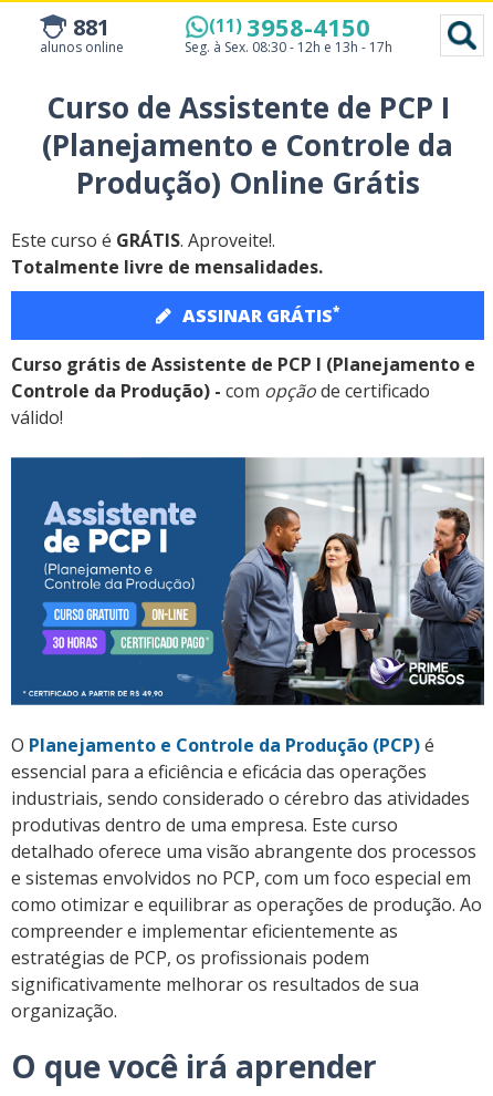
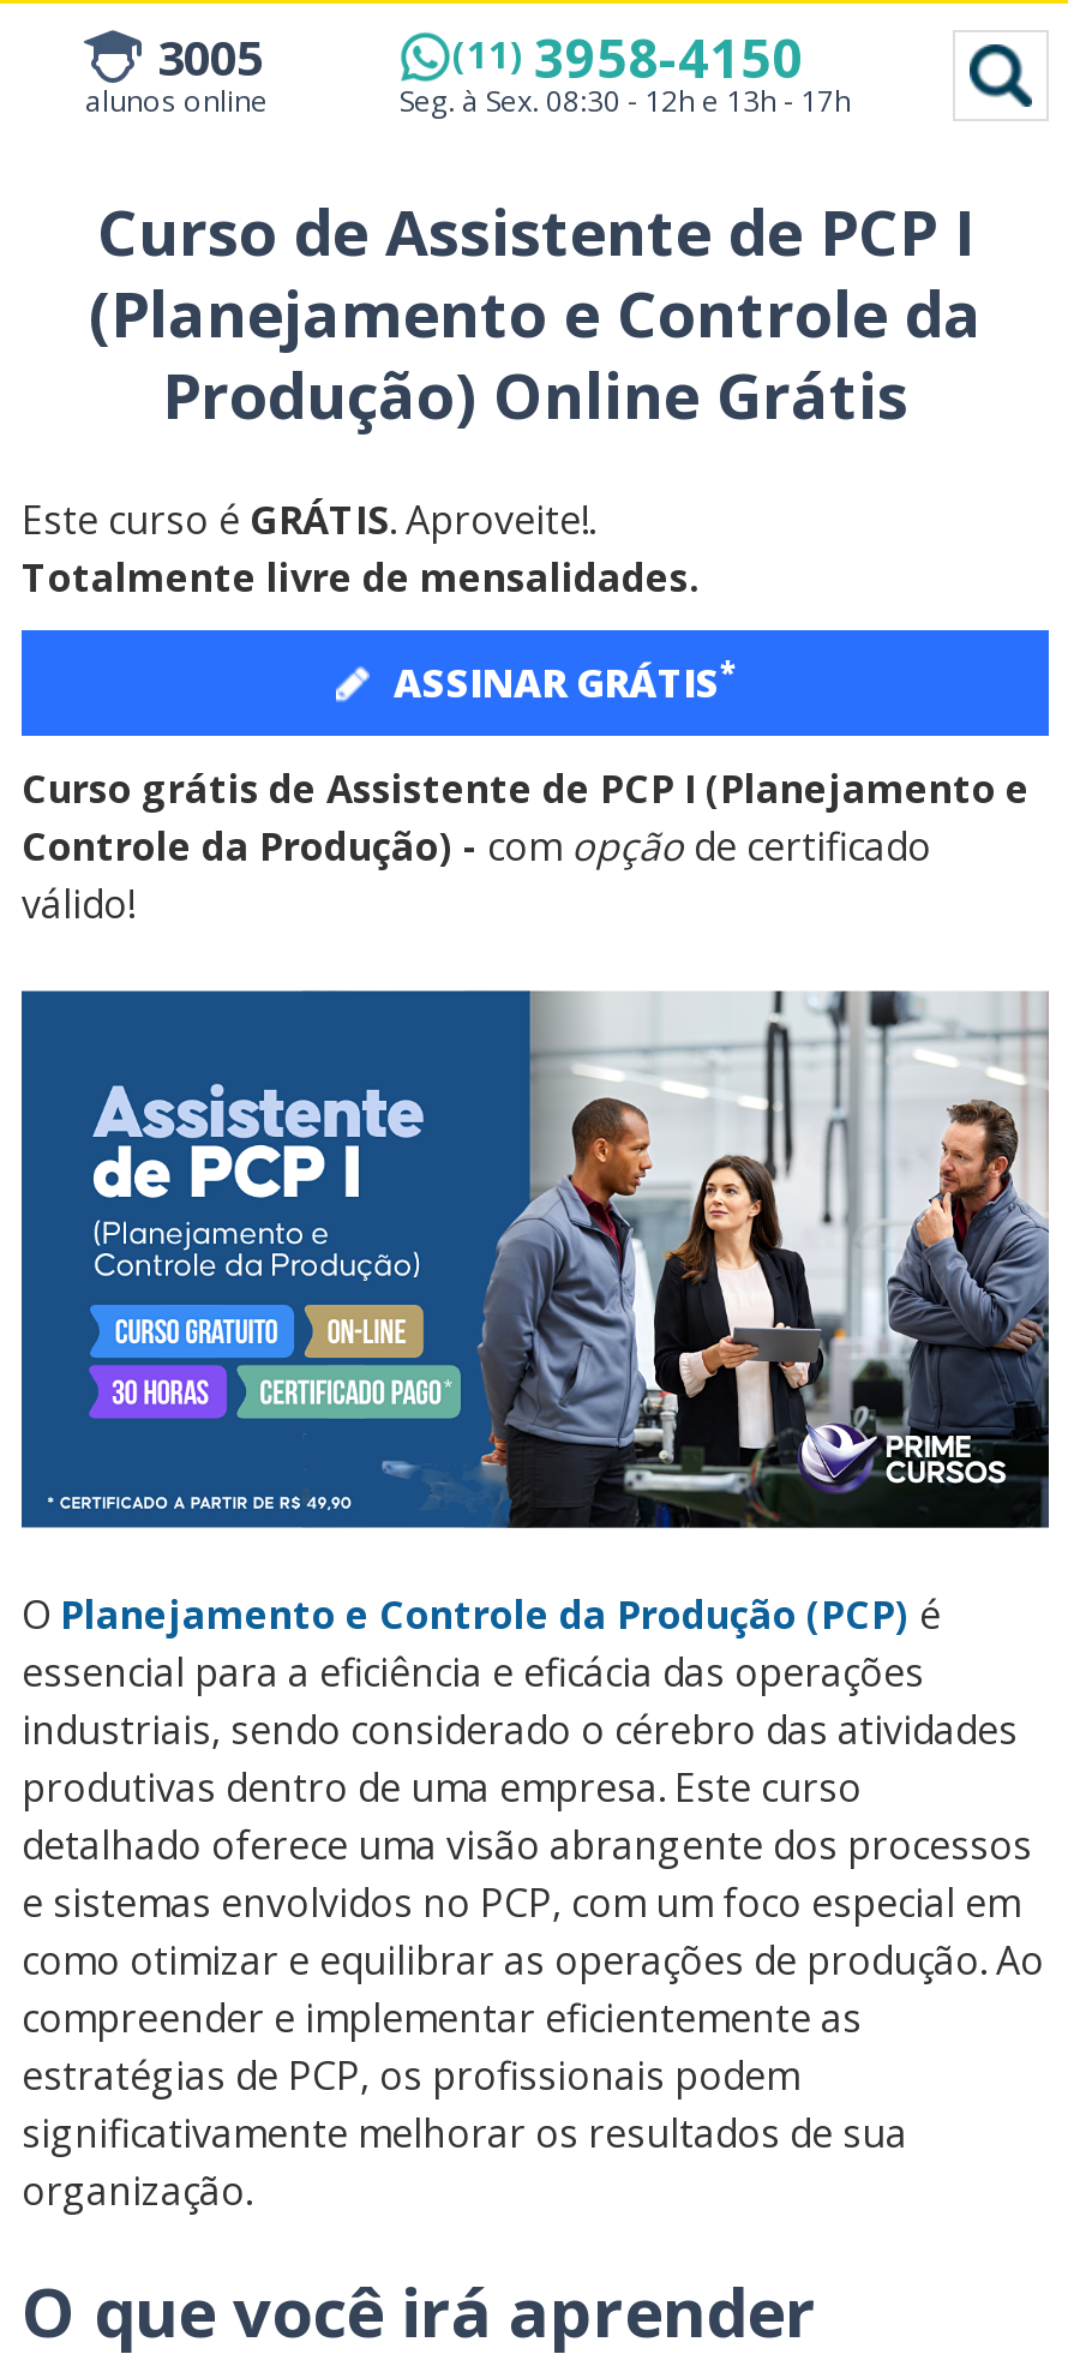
- 881
+ 3005
